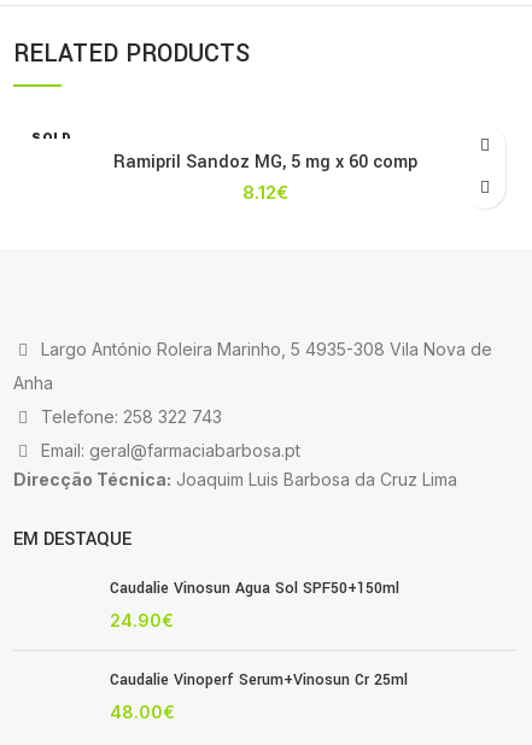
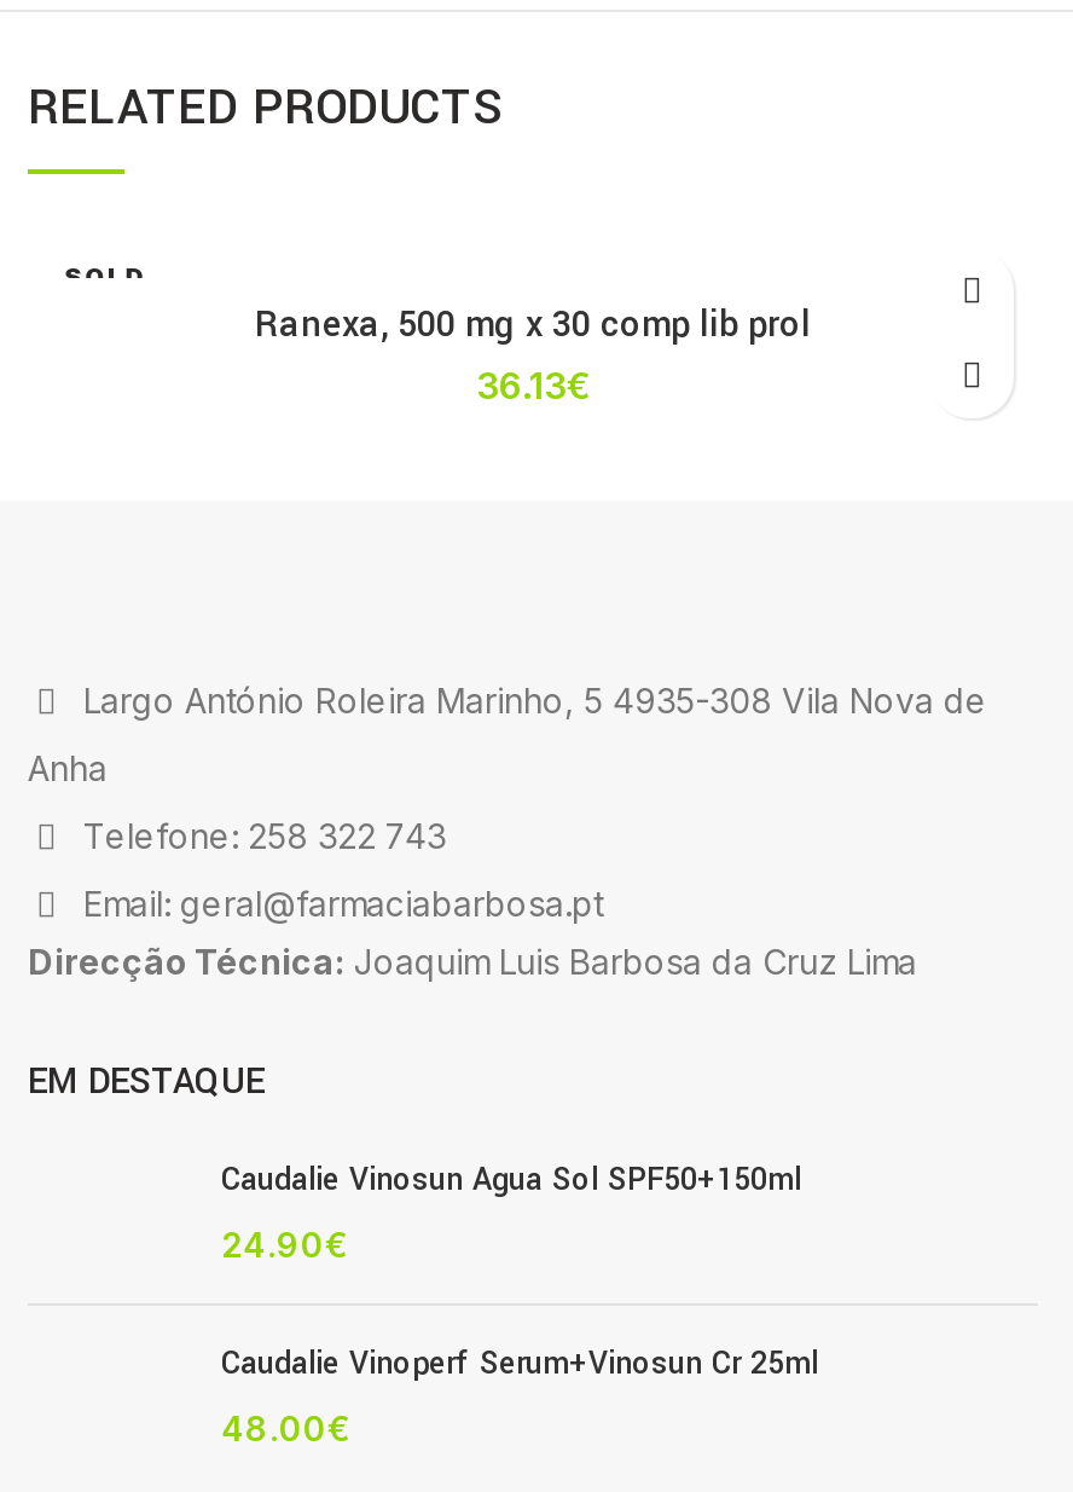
- Ramipril Sandoz MG, 5 mg x 60 comp
- 8.12€
+ Ranexa, 500 mg x 30 comp lib prol
+ 36.13€
